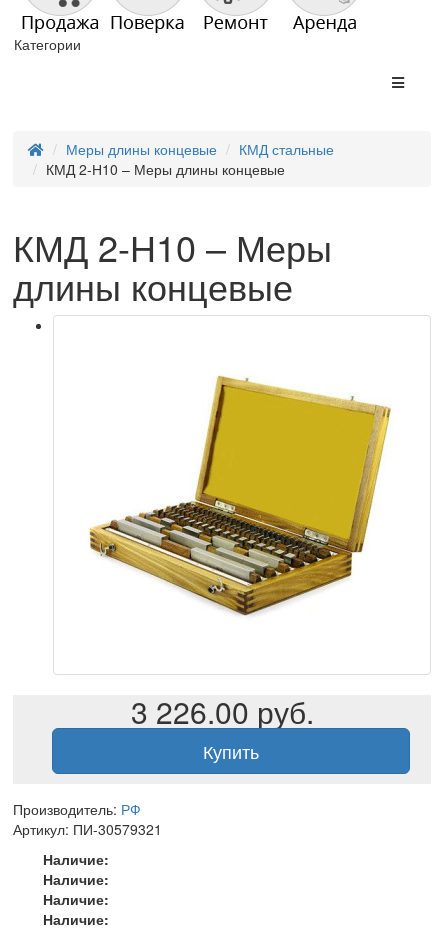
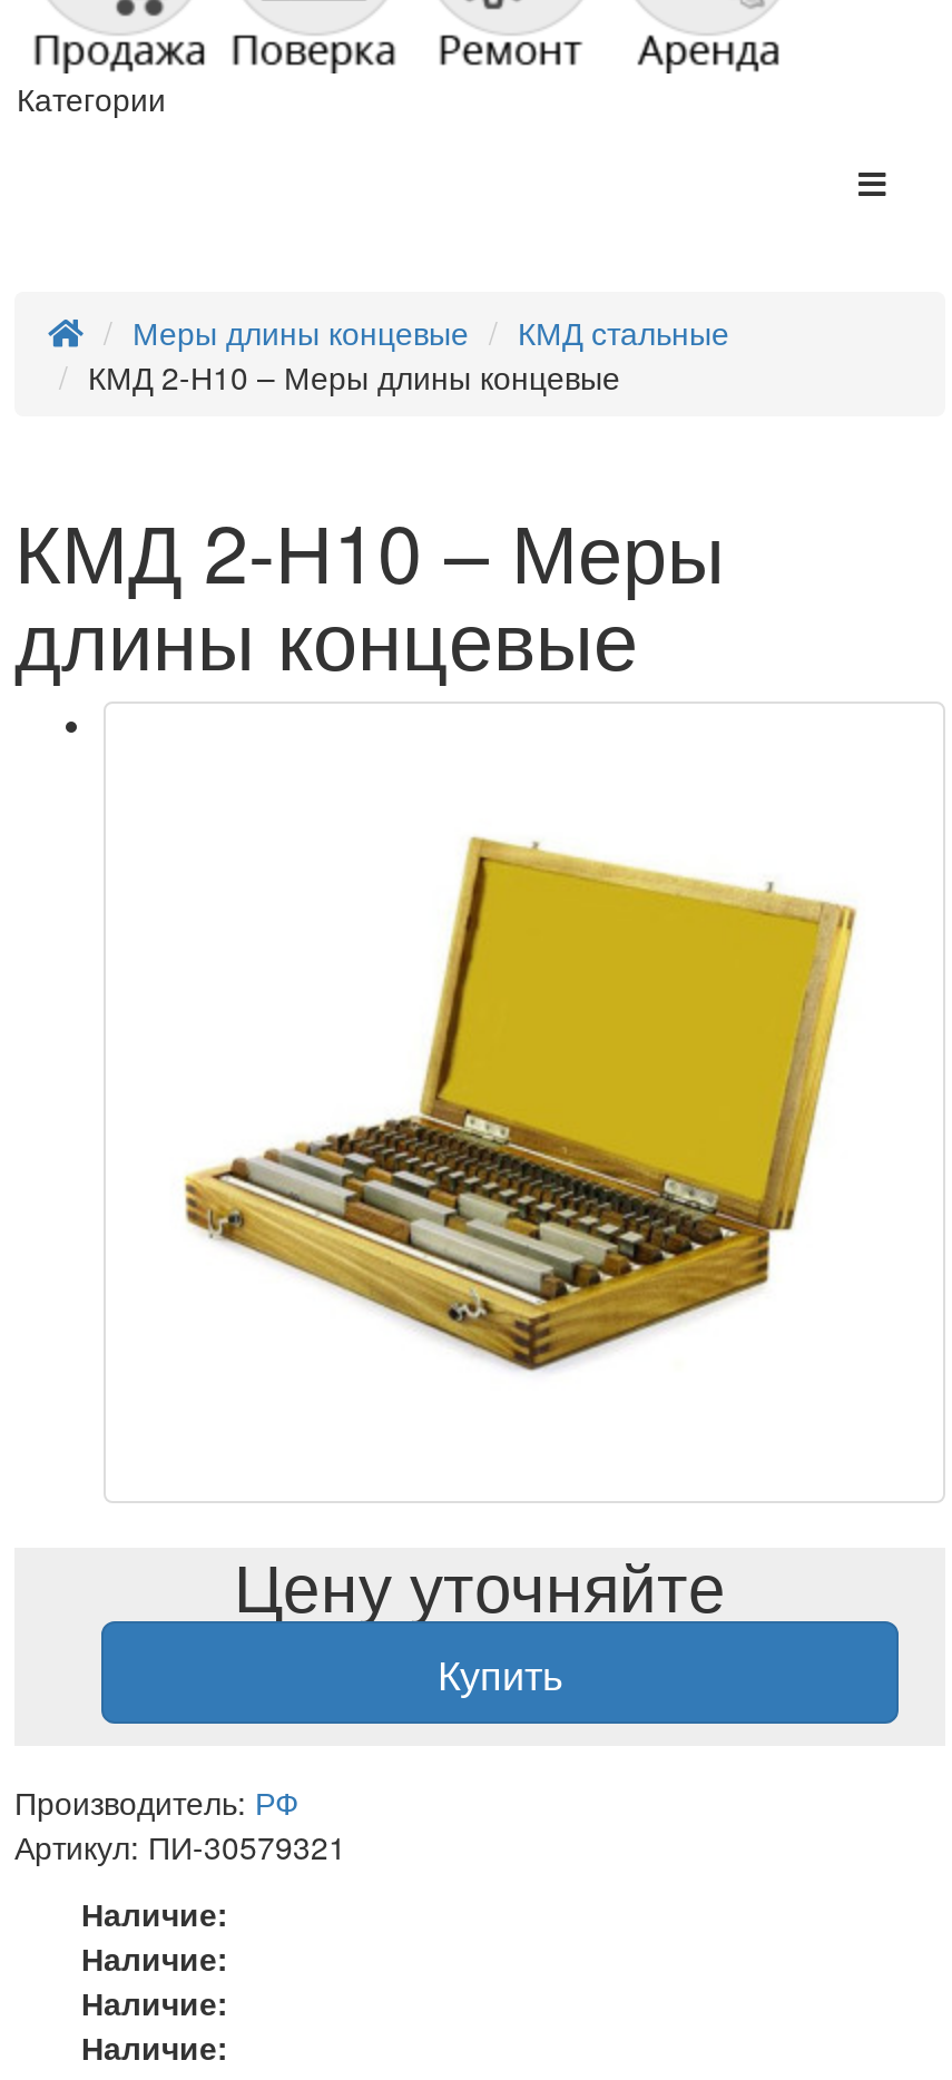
- 3 226.00 руб.
+ Цену уточняйте
